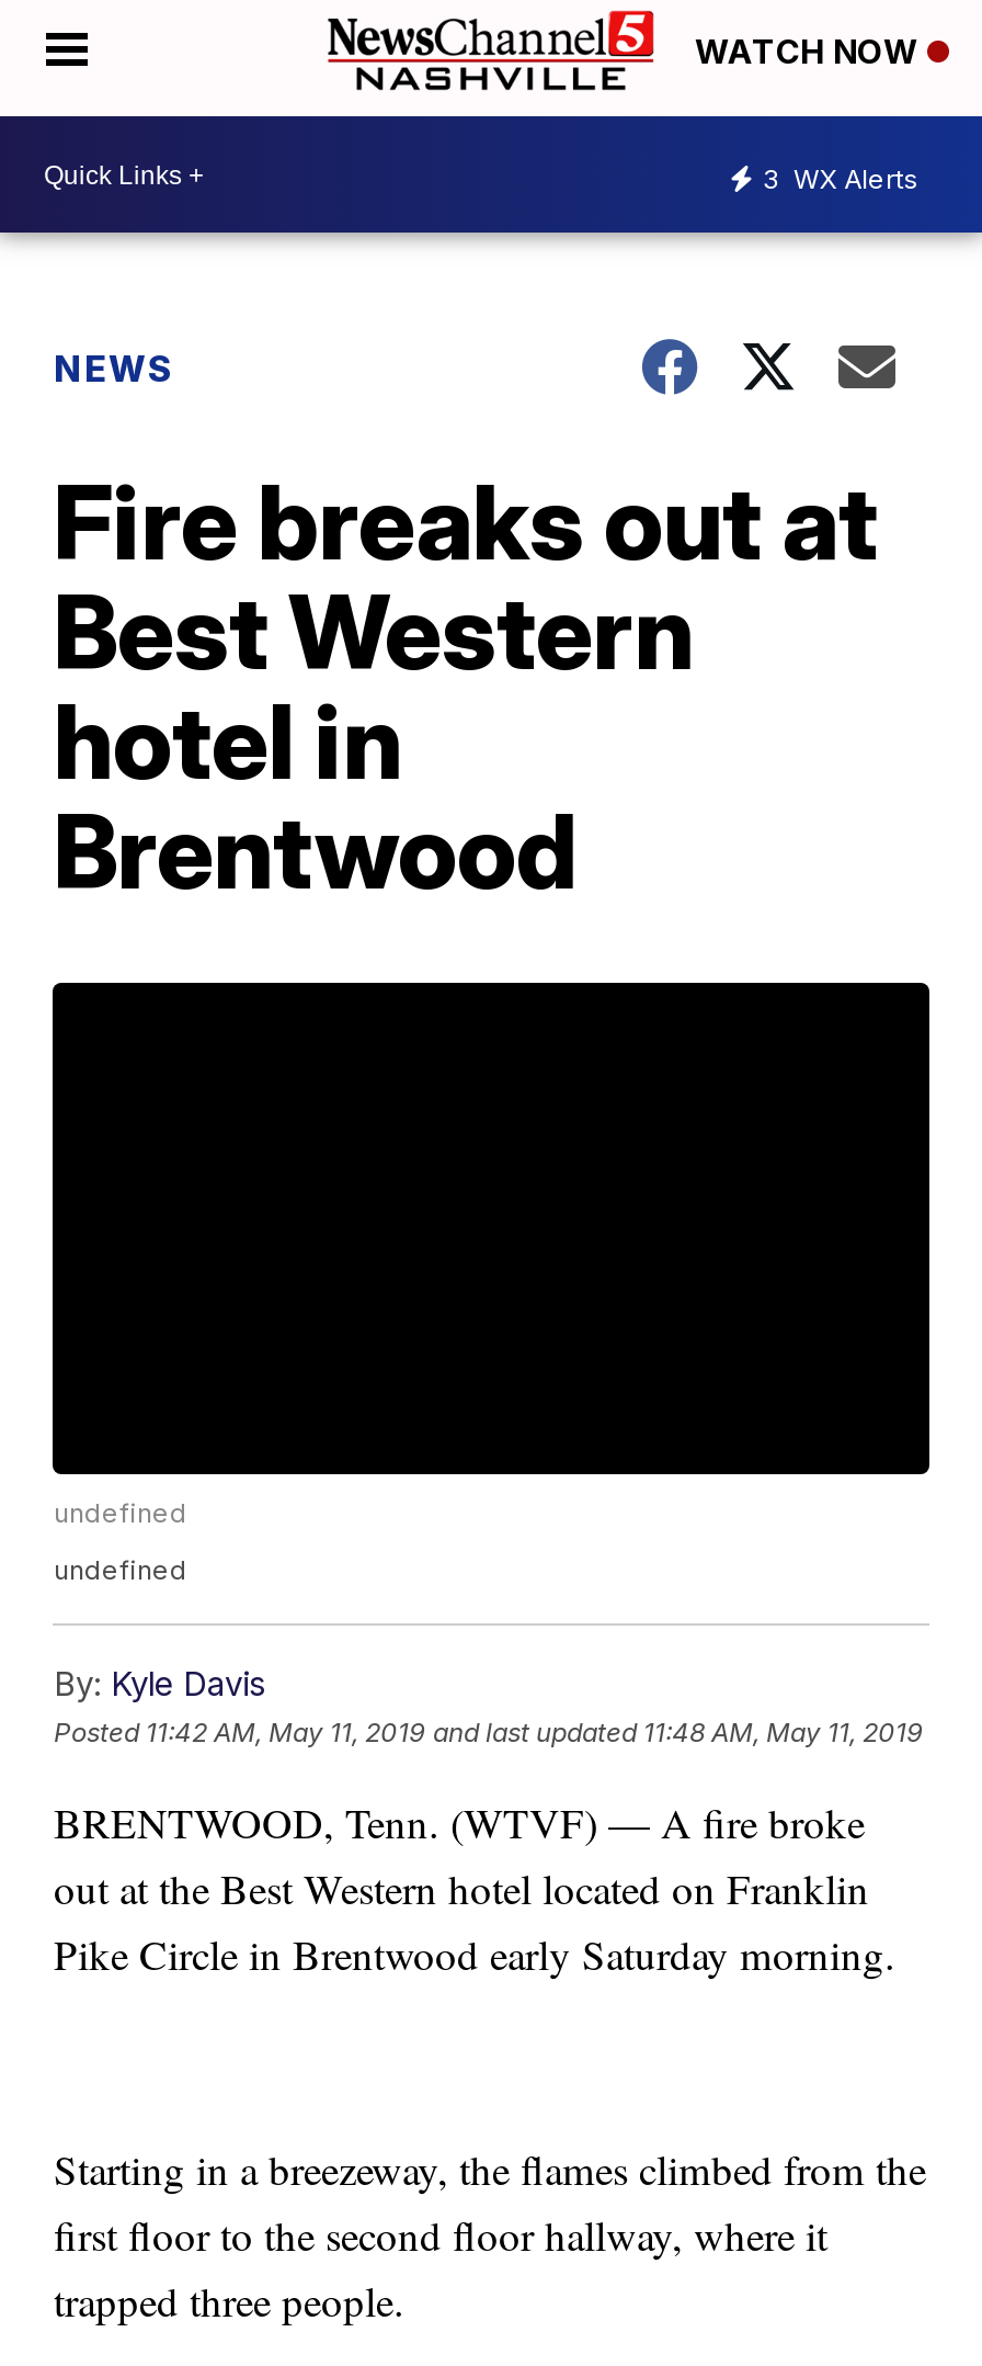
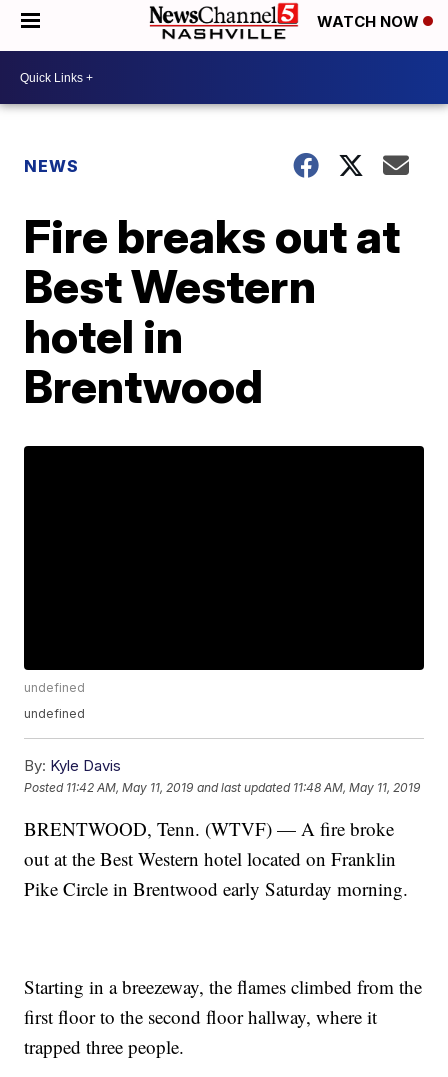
- 3 WX Alerts
